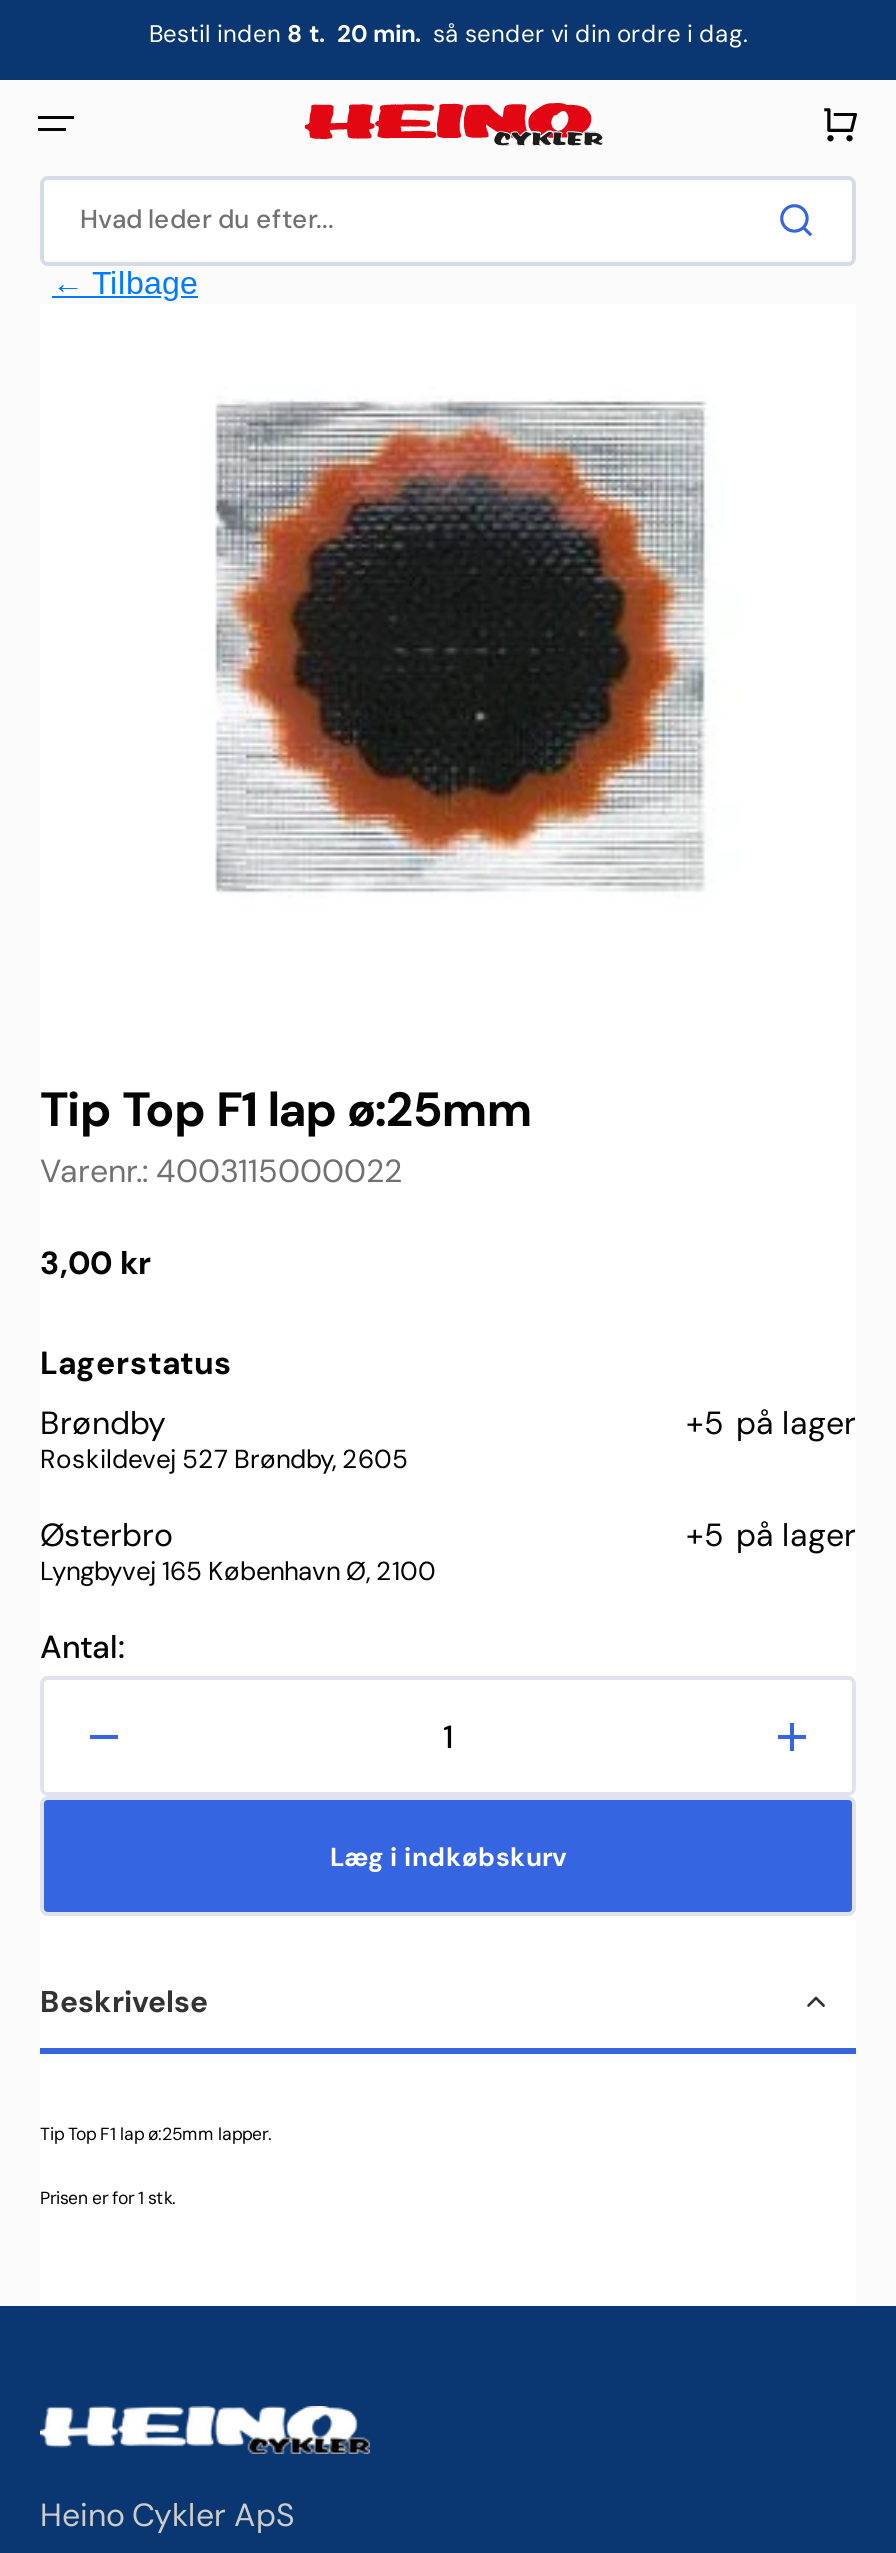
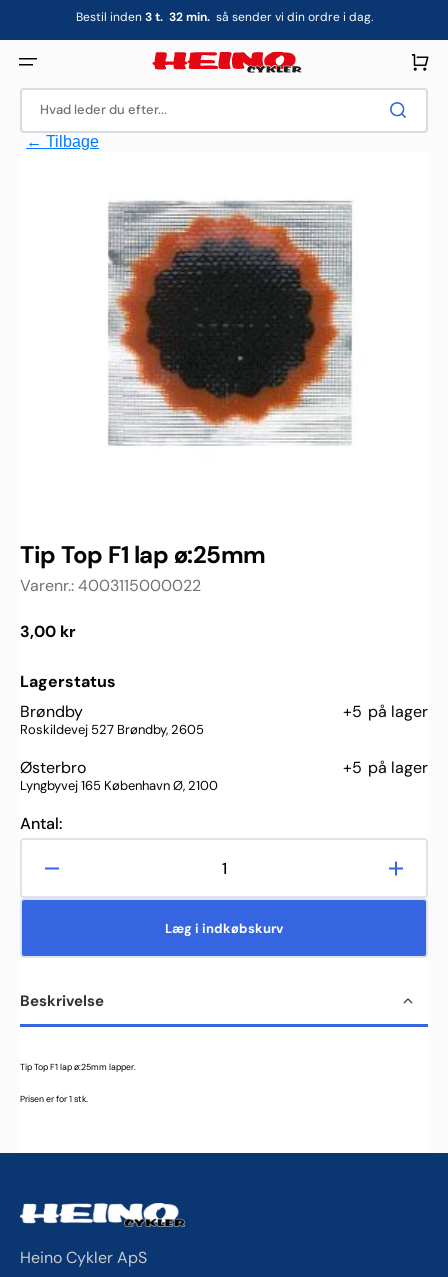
- Bestil inden 8 t. 20 min. så sender vi din ordre i dag.
+ Bestil inden 3 t. 32 min. så sender vi din ordre i dag.
